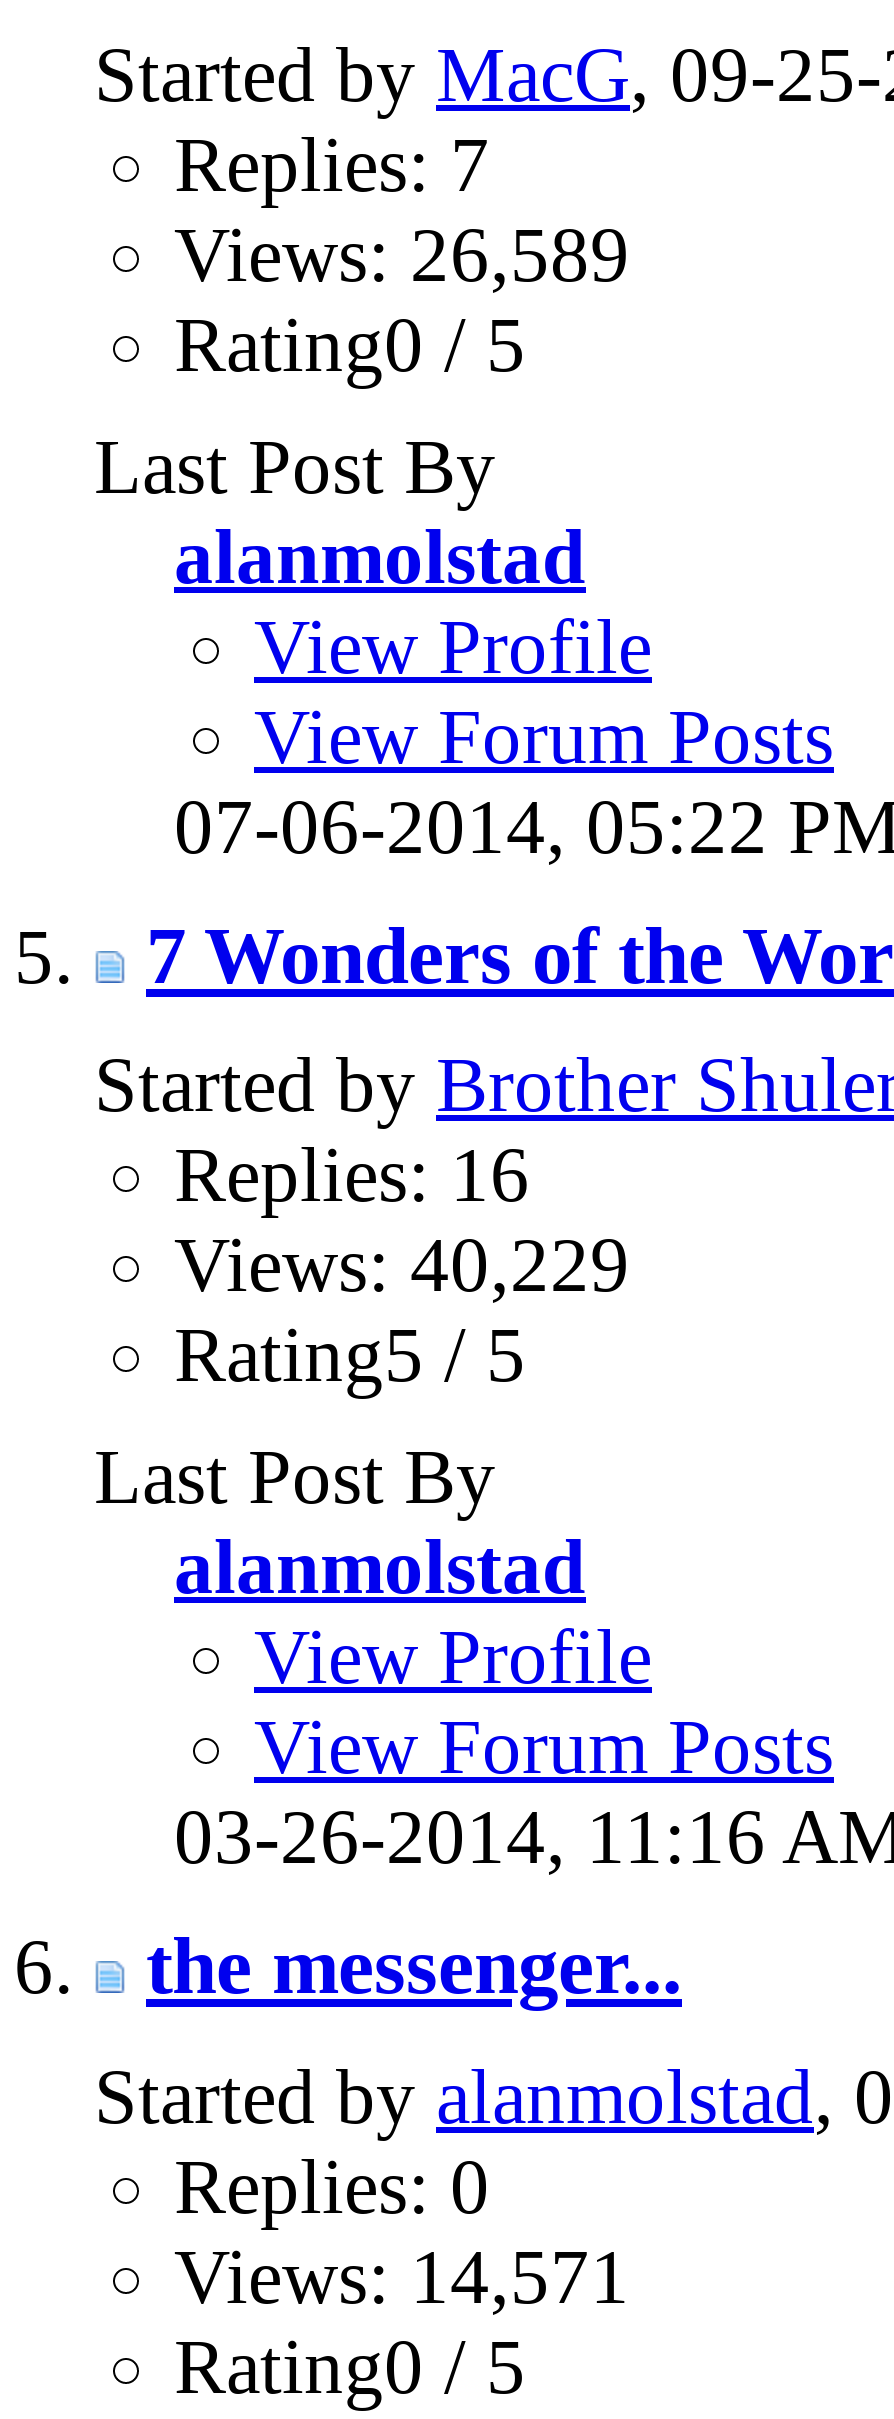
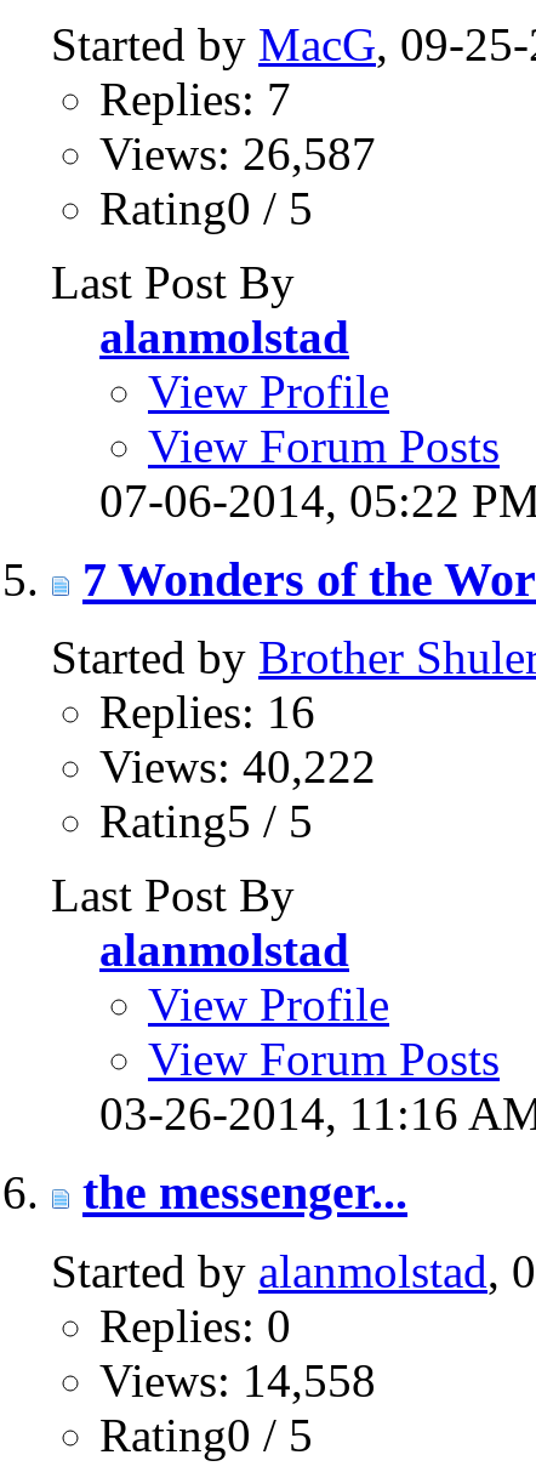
- Views: 26,589
+ Views: 26,587

- Views: 40,229
+ Views: 40,222

- Views: 14,571
+ Views: 14,558
